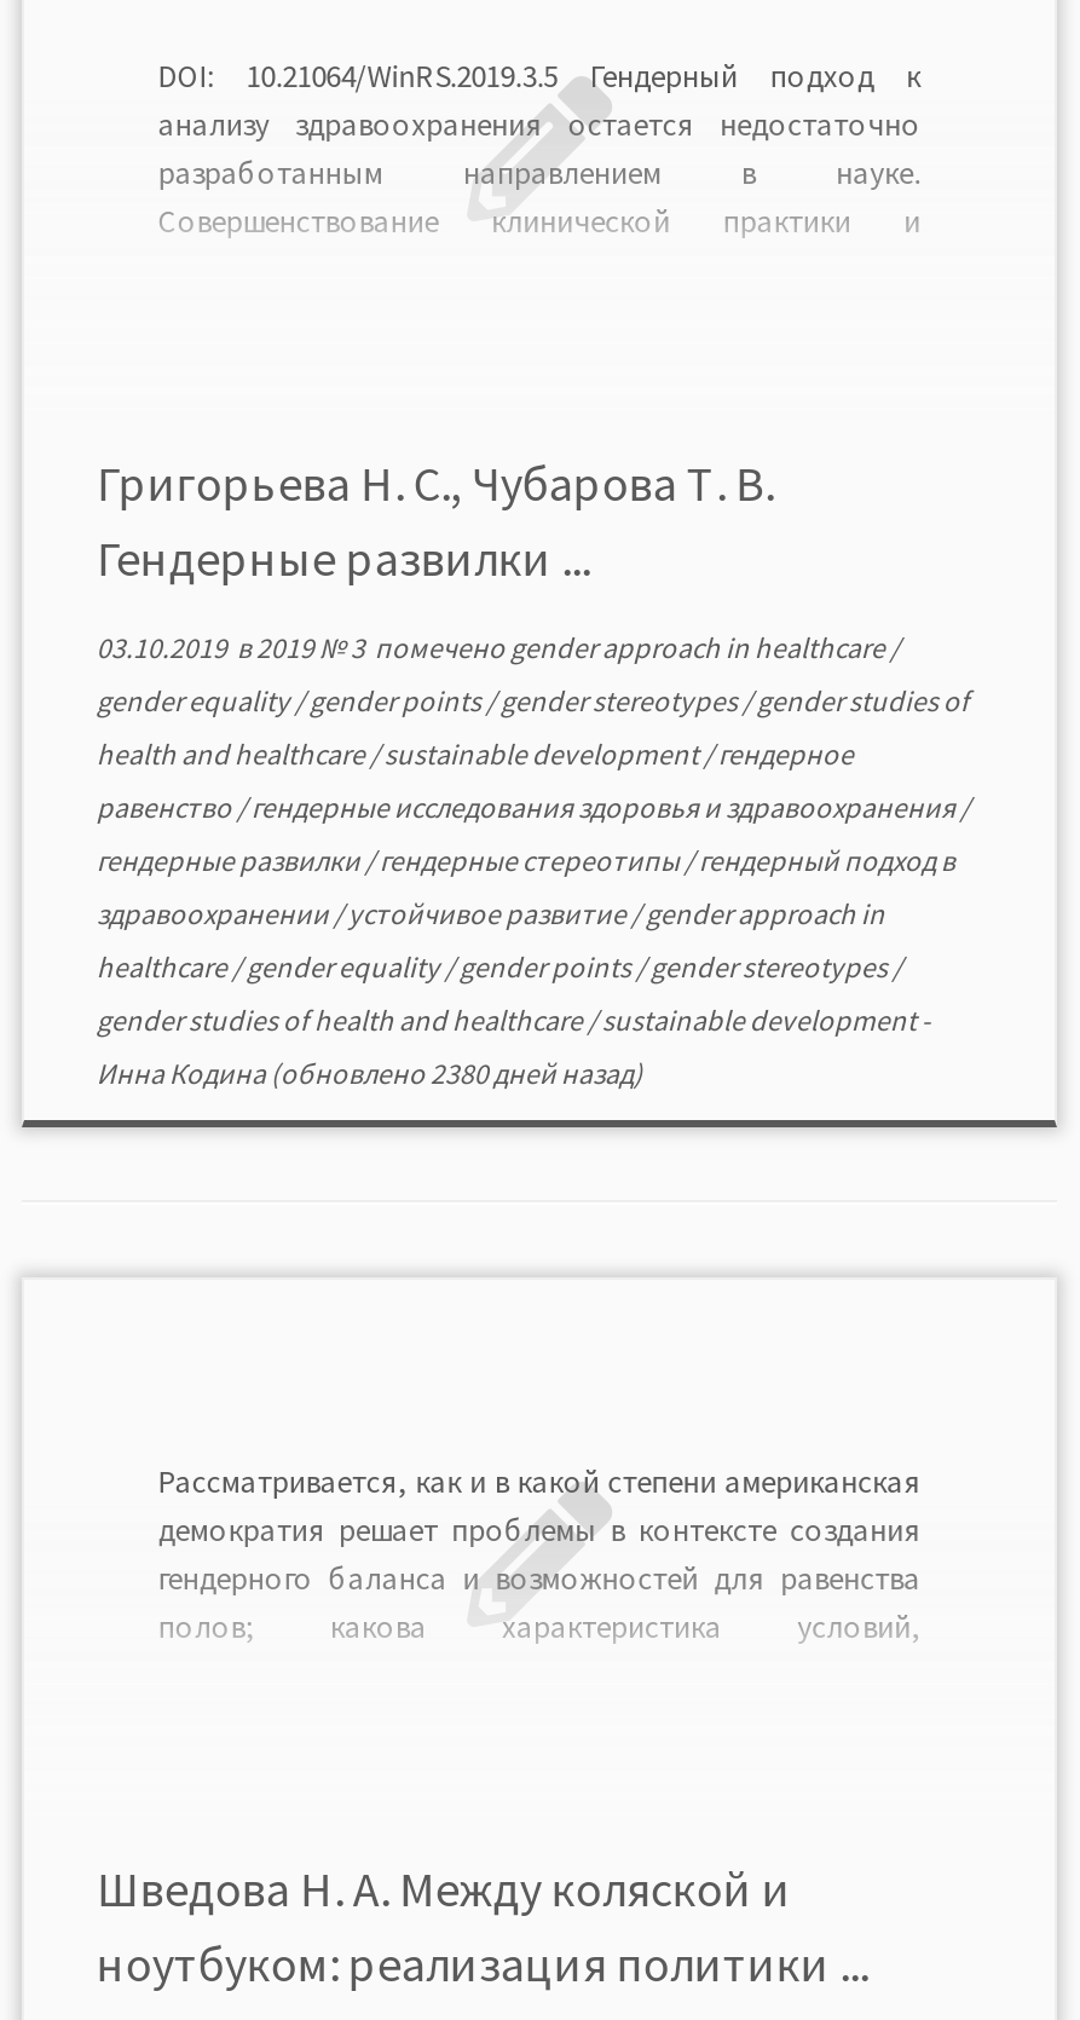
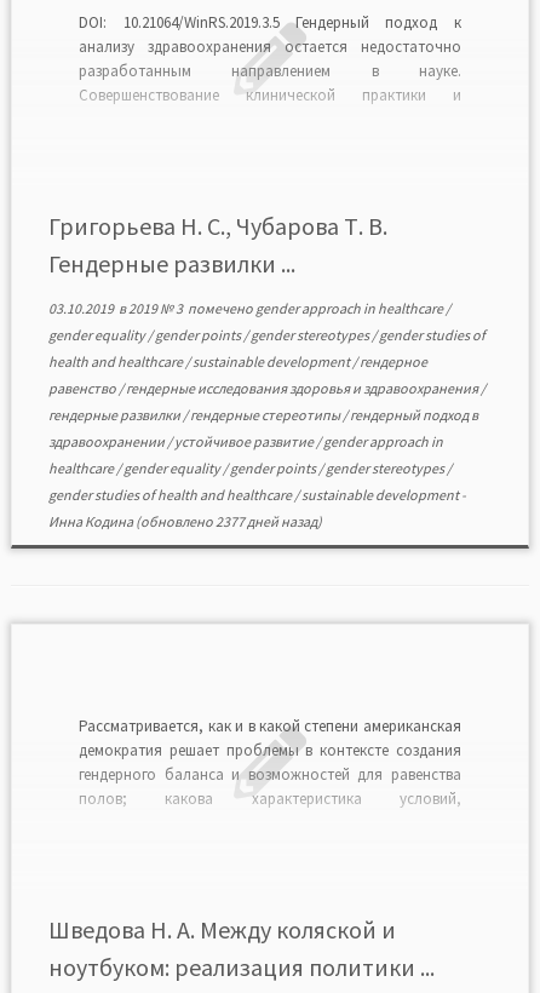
- Инна Кодина (обновлено 2380 дней назад)
+ Инна Кодина (обновлено 2377 дней назад)
